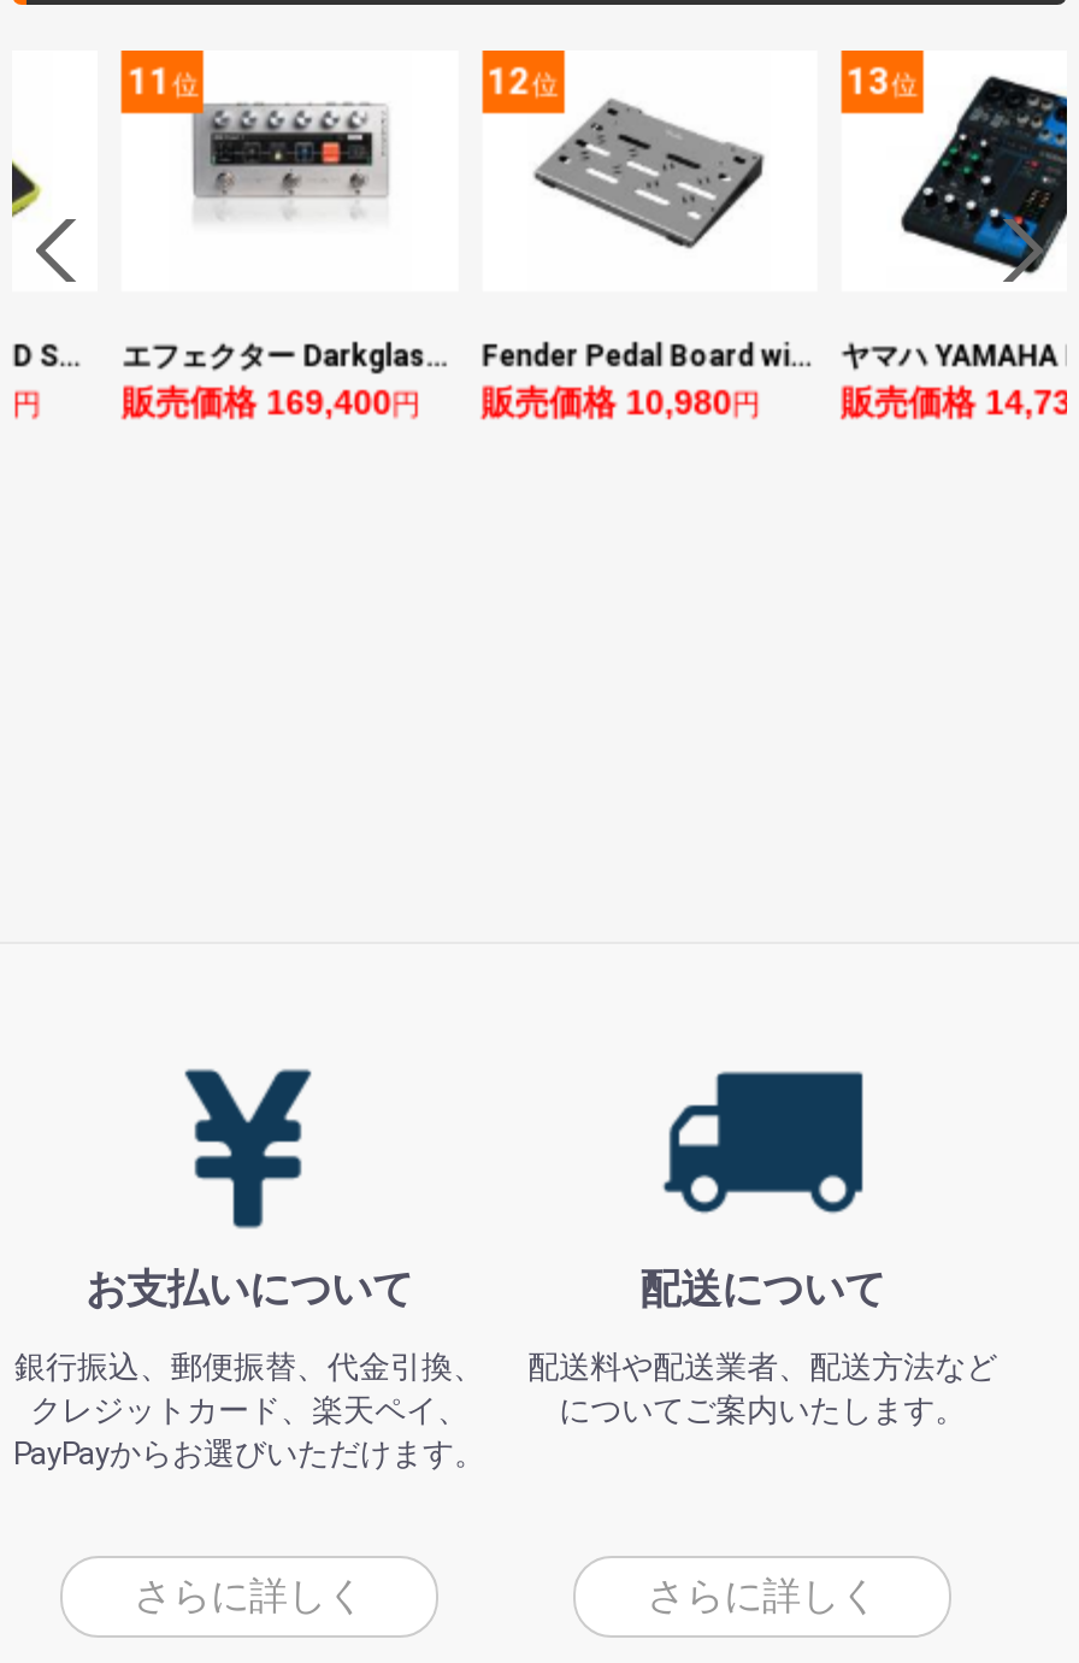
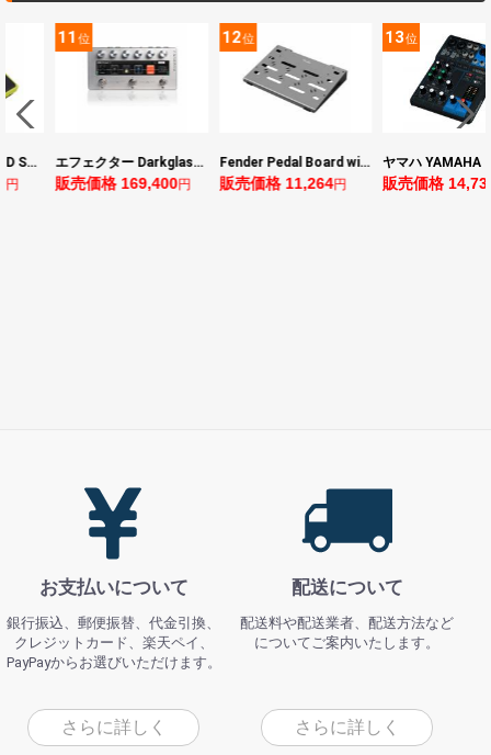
- 販売価格 169,400円 販売価格 10,980円
+ 販売価格 169,400円 販売価格 11,264円
